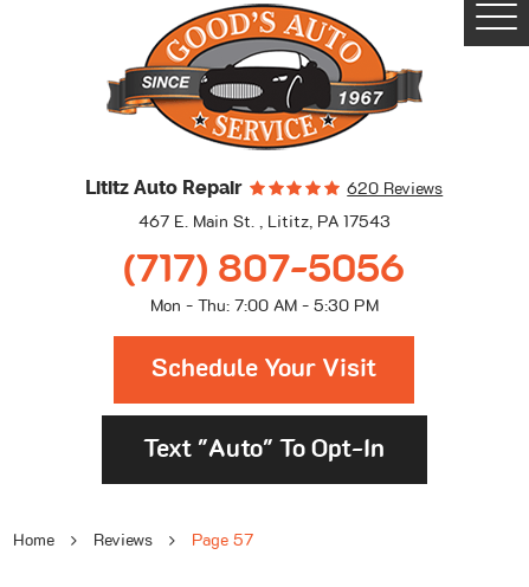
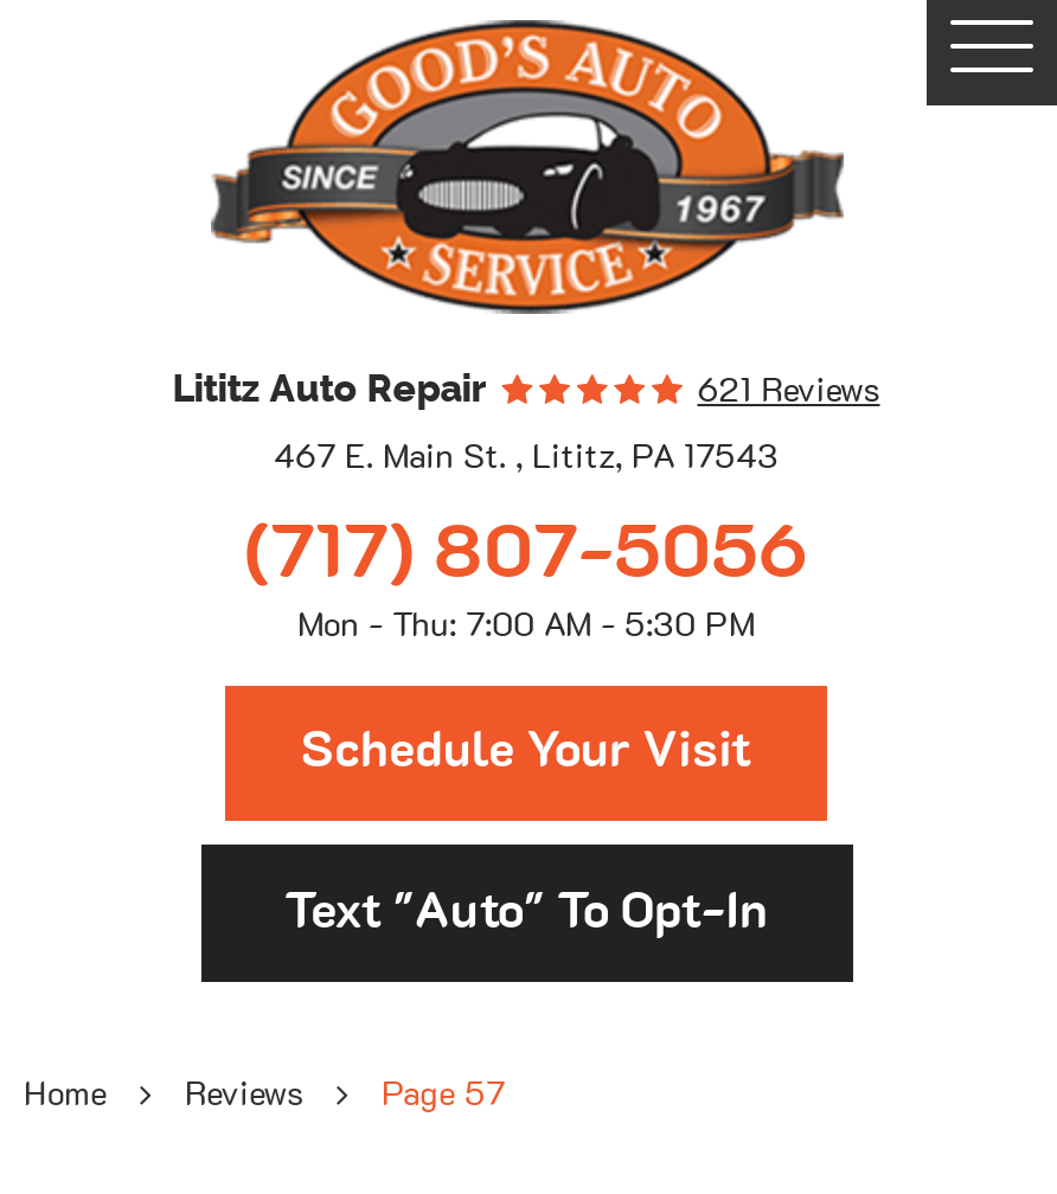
- 620 Reviews
+ 621 Reviews
